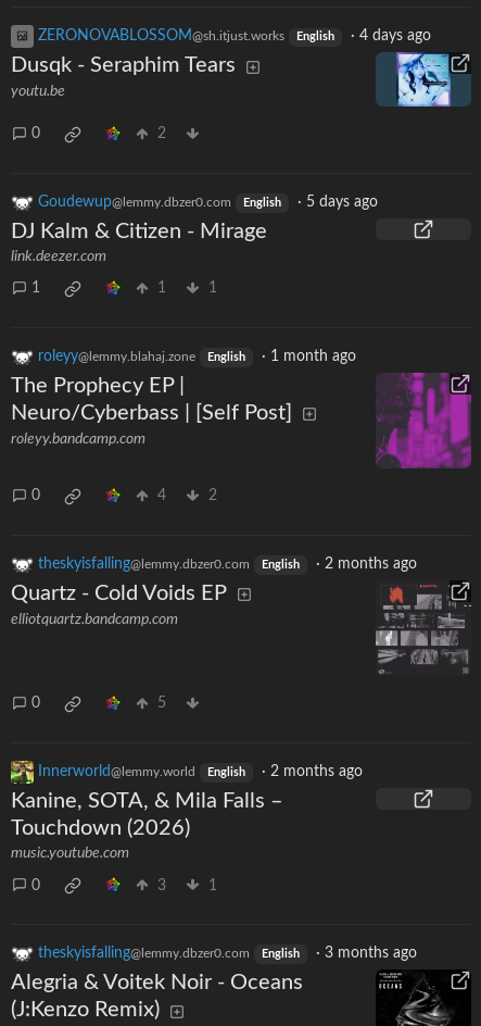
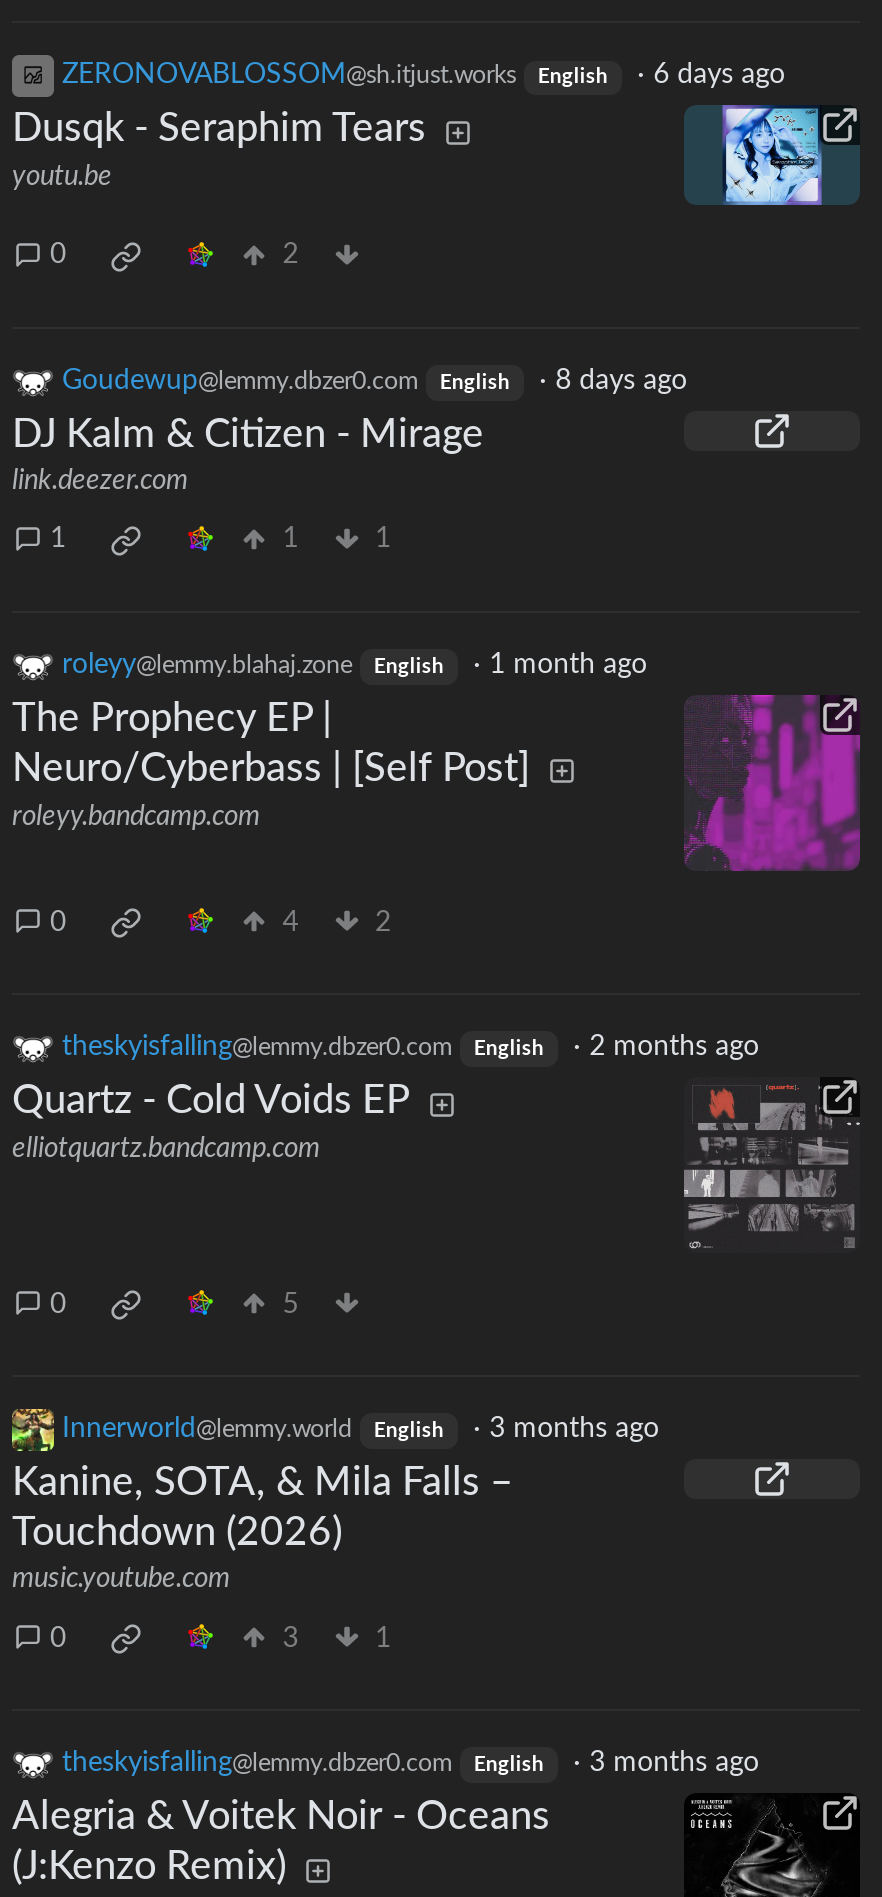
- ZERONOVABLOSSOM@sh.itjust.works English · 4 days ago
+ ZERONOVABLOSSOM@sh.itjust.works English · 6 days ago

- Goudewup@lemmy.dbzer0.com English · 5 days ago
+ Goudewup@lemmy.dbzer0.com English · 8 days ago

- Innerworld@lemmy.world English · 2 months ago
+ Innerworld@lemmy.world English · 3 months ago
